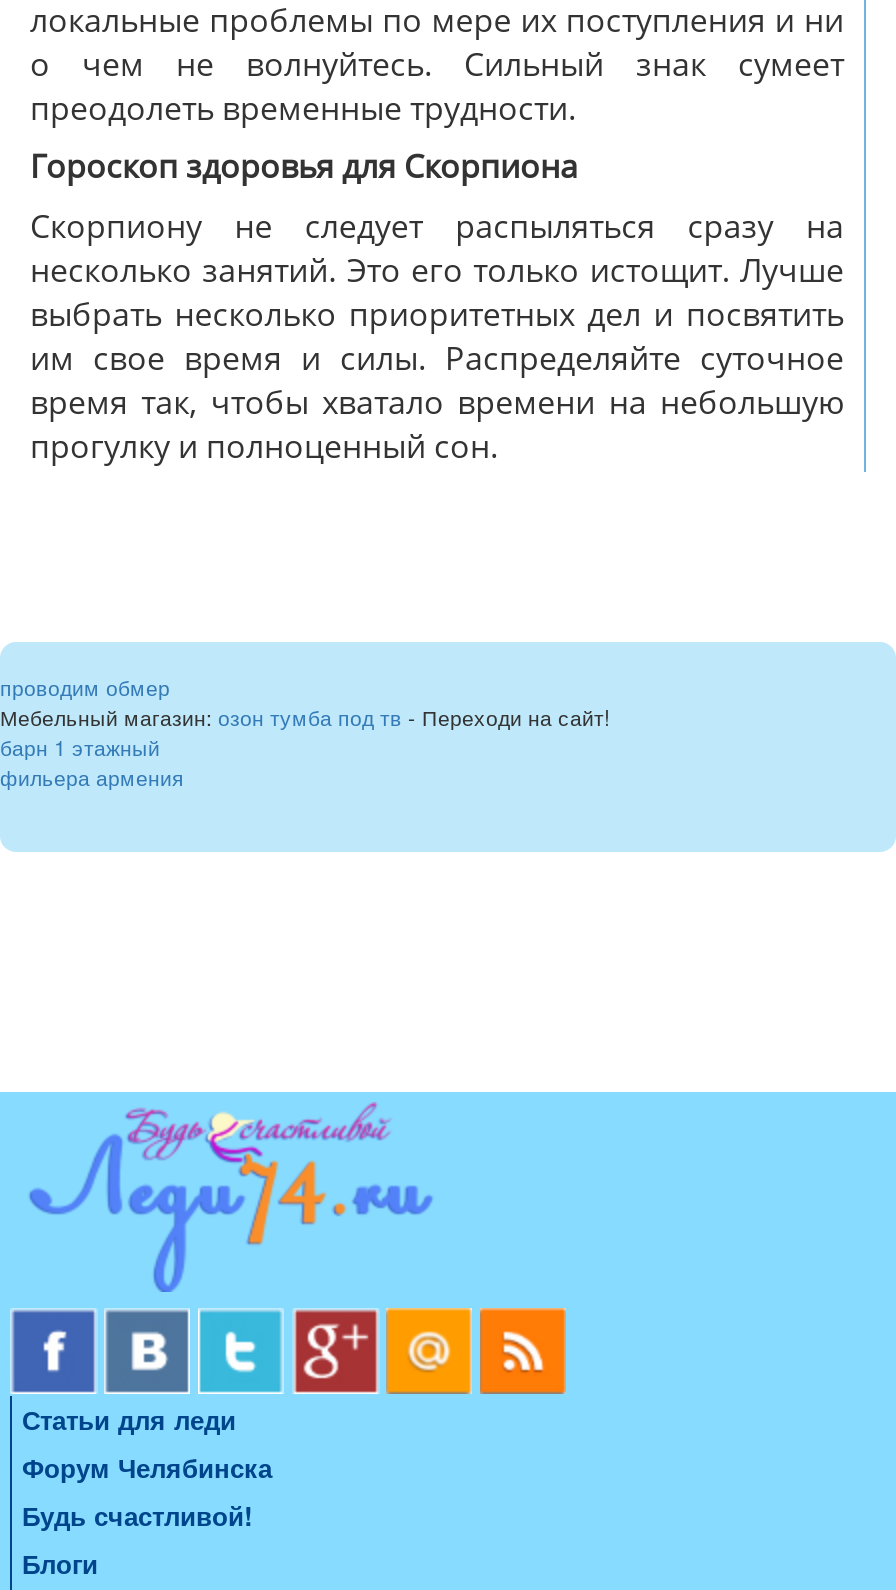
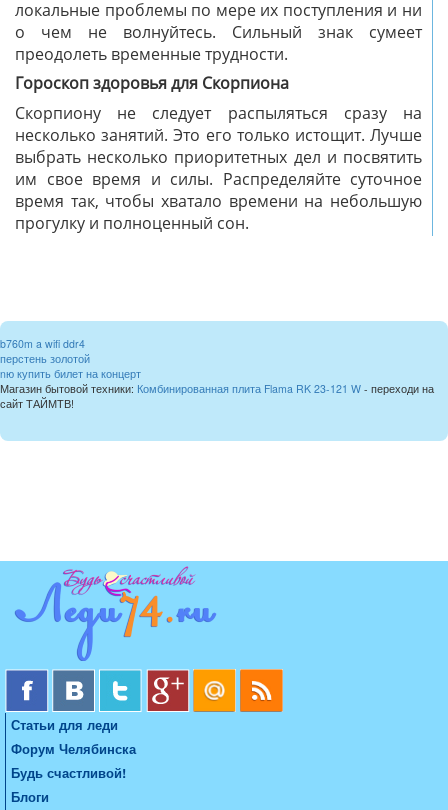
- проводим обмер
- Мебельный магазин: озон тумба под тв - Переходи на сайт!
- барн 1 этажный
- фильера армения
+ b760m a wifi ddr4
+ перстень золотой
+ nю купить билет на концерт
+ Магазин бытовой техники: Комбинированная плита Flama RK 23-121 W - переходи на
+ сайт ТАЙМТВ!
